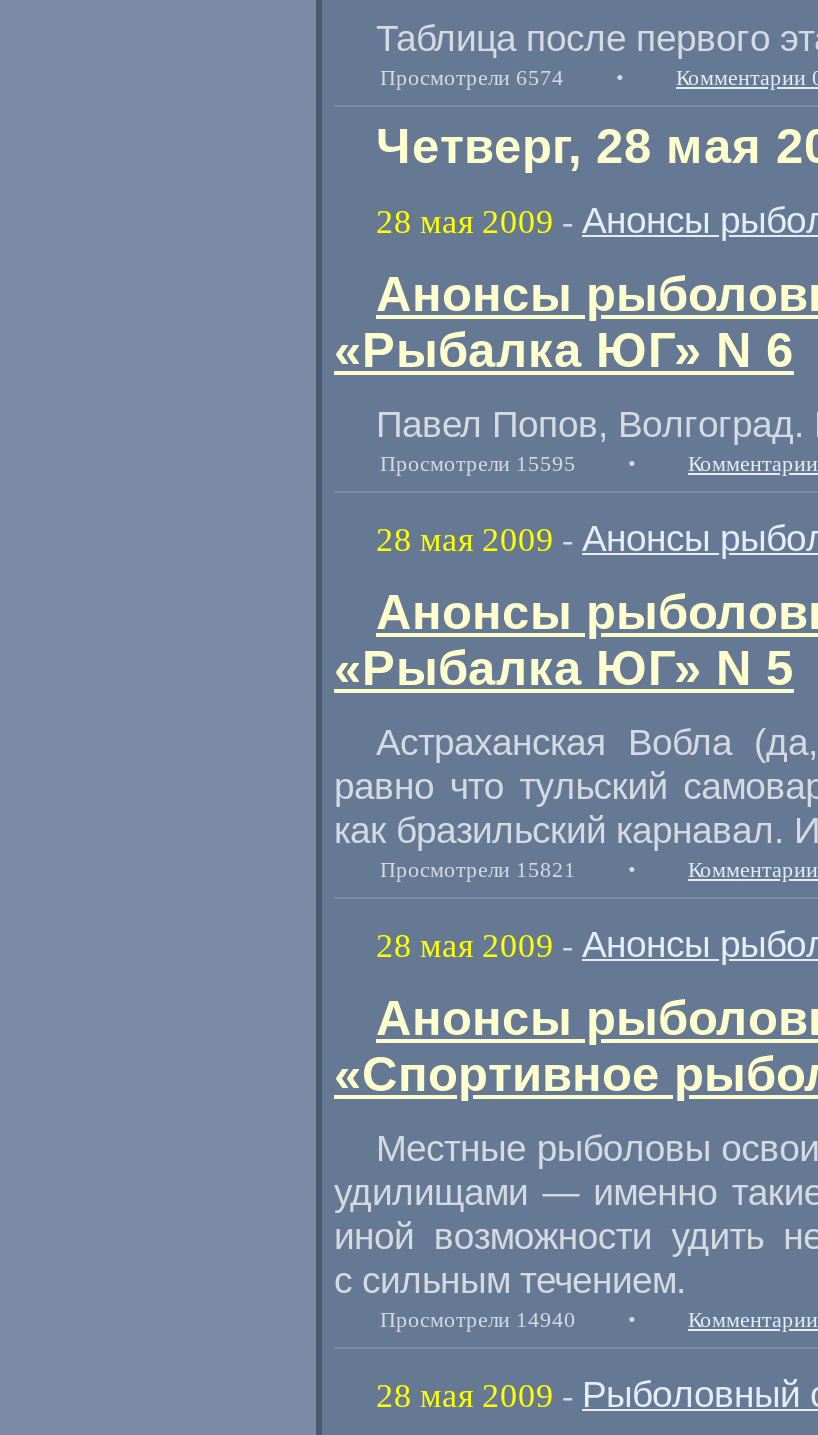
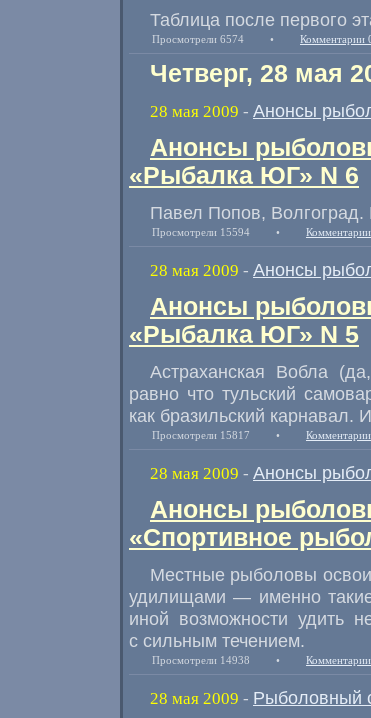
- Просмотрели 15595
+ Просмотрели 15594

- Просмотрели 15821
+ Просмотрели 15817

- Просмотрели 14940
+ Просмотрели 14938
